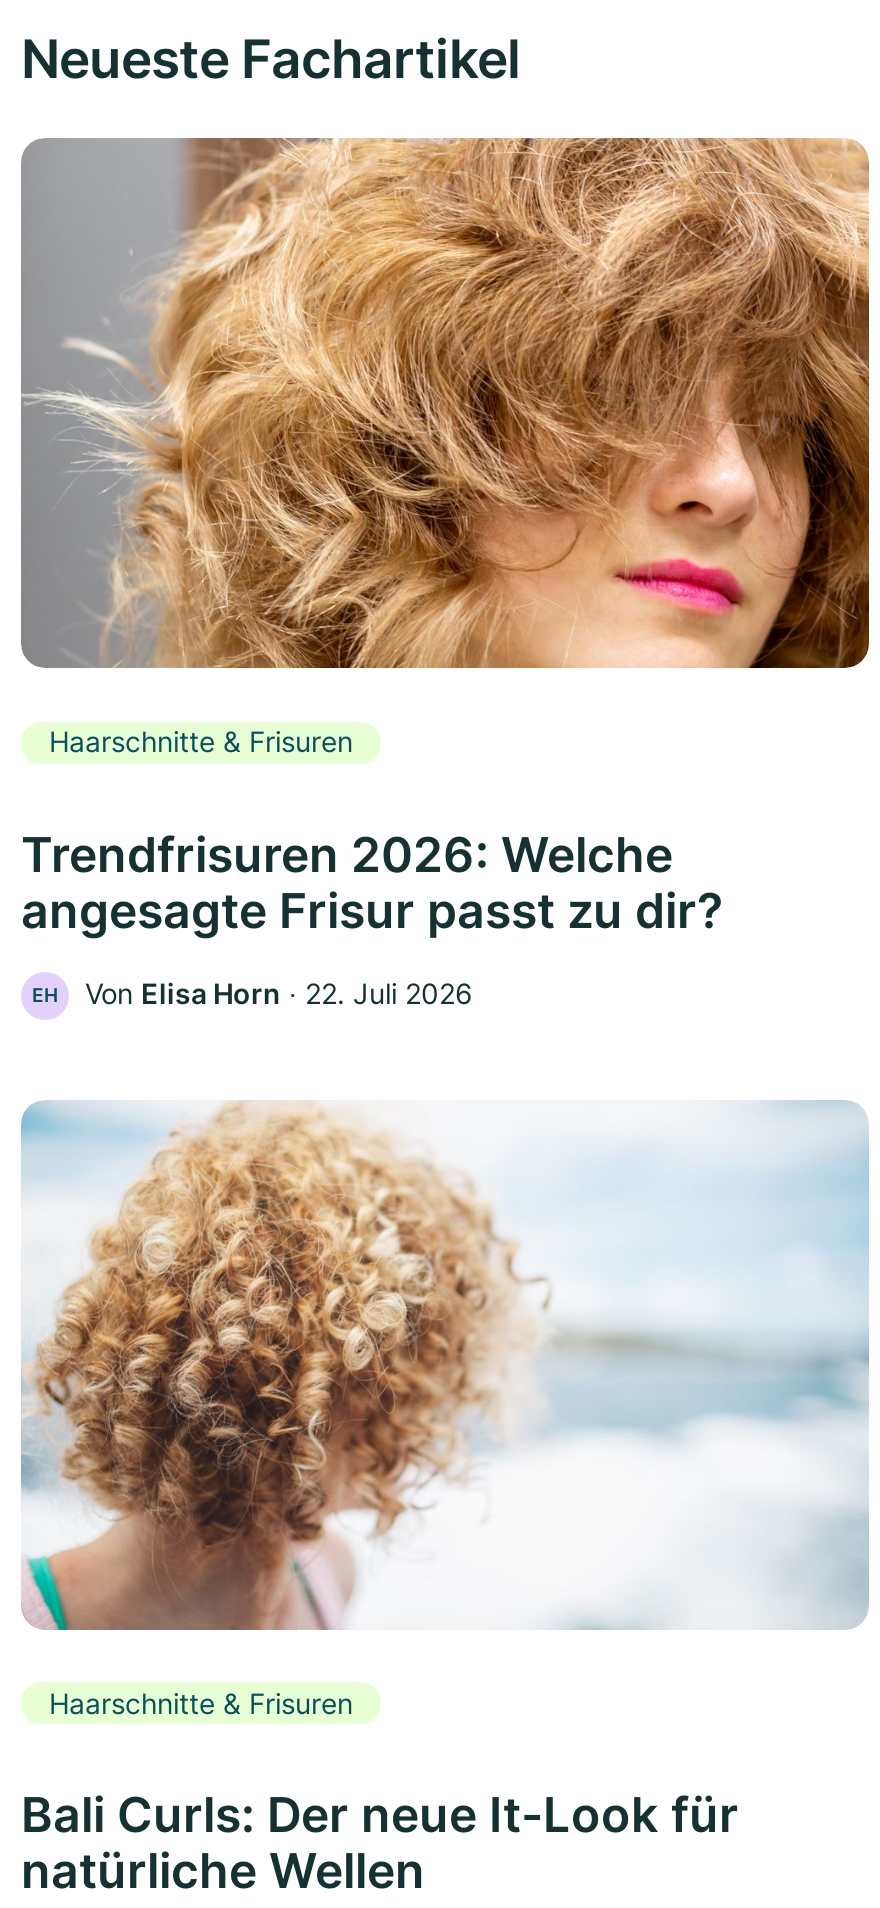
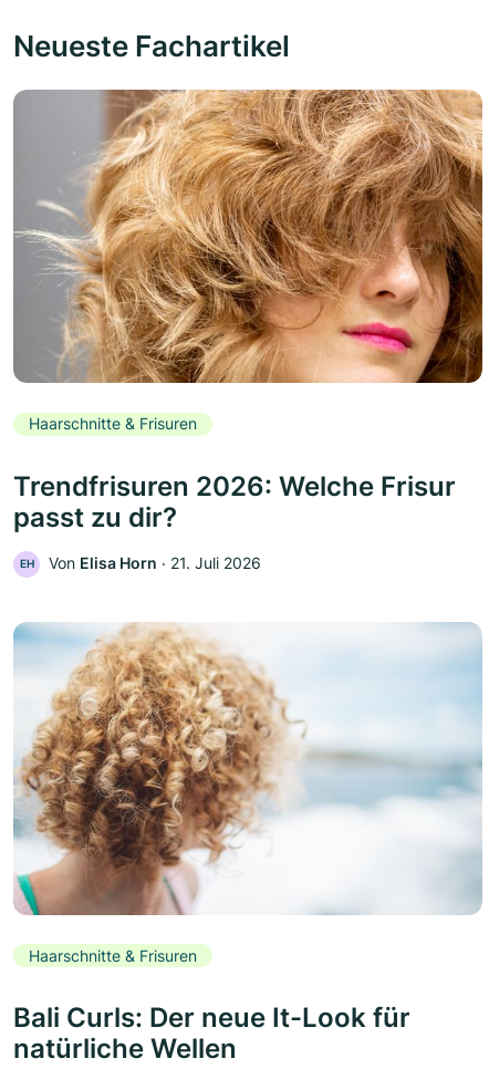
- Trendfrisuren 2026: Welche
- angesagte Frisur passt zu dir?
+ Trendfrisuren 2026: Welche Frisur
+ passt zu dir?

- Von Elisa Horn ‧ 22. Juli 2026
+ Von Elisa Horn ‧ 21. Juli 2026
